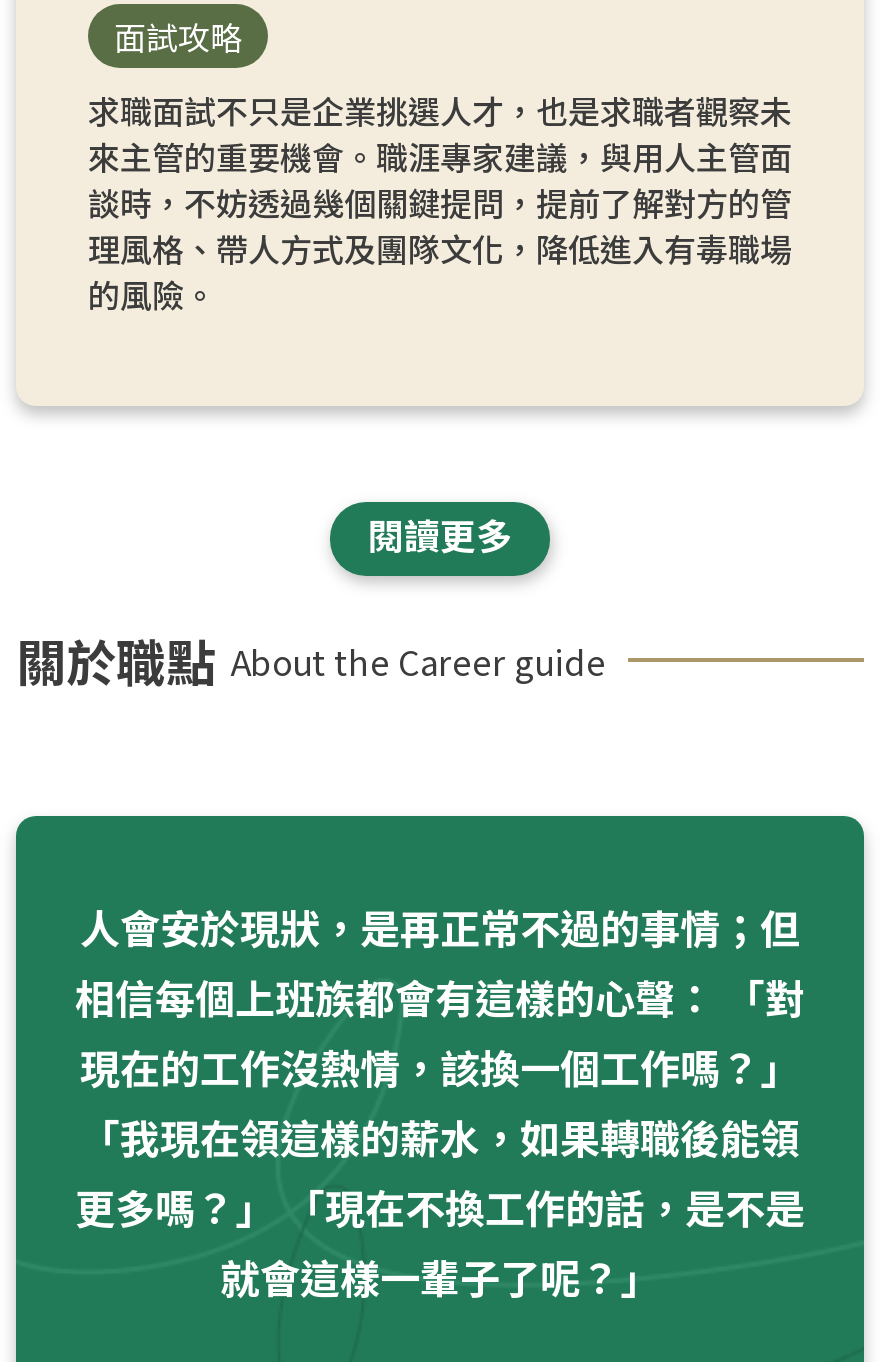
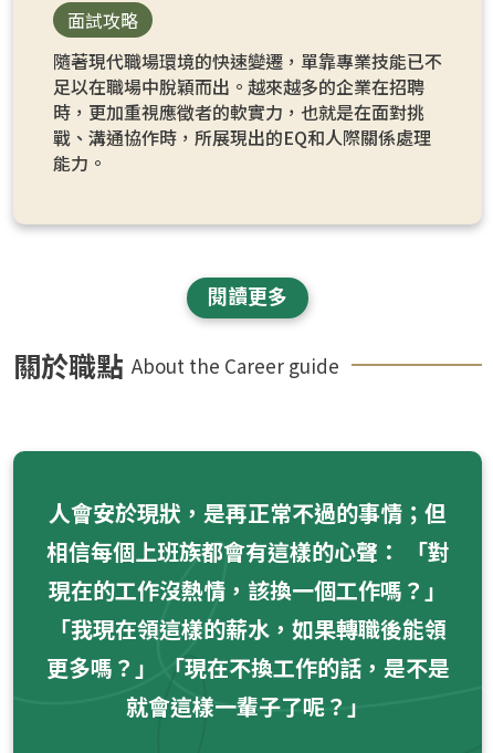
- 求職面試不只是企業挑選人才，也是求職者觀察未
- 來主管的重要機會。職涯專家建議，與用人主管面
- 談時，不妨透過幾個關鍵提問，提前了解對方的管
- 理風格、帶人方式及團隊文化，降低進入有毒職場
- 的風險。
+ 隨著現代職場環境的快速變遷，單靠專業技能已不
+ 足以在職場中脫穎而出。越來越多的企業在招聘
+ 時，更加重視應徵者的軟實力，也就是在面對挑
+ 戰、溝通協作時，所展現出的EQ和人際關係處理
+ 能力。
